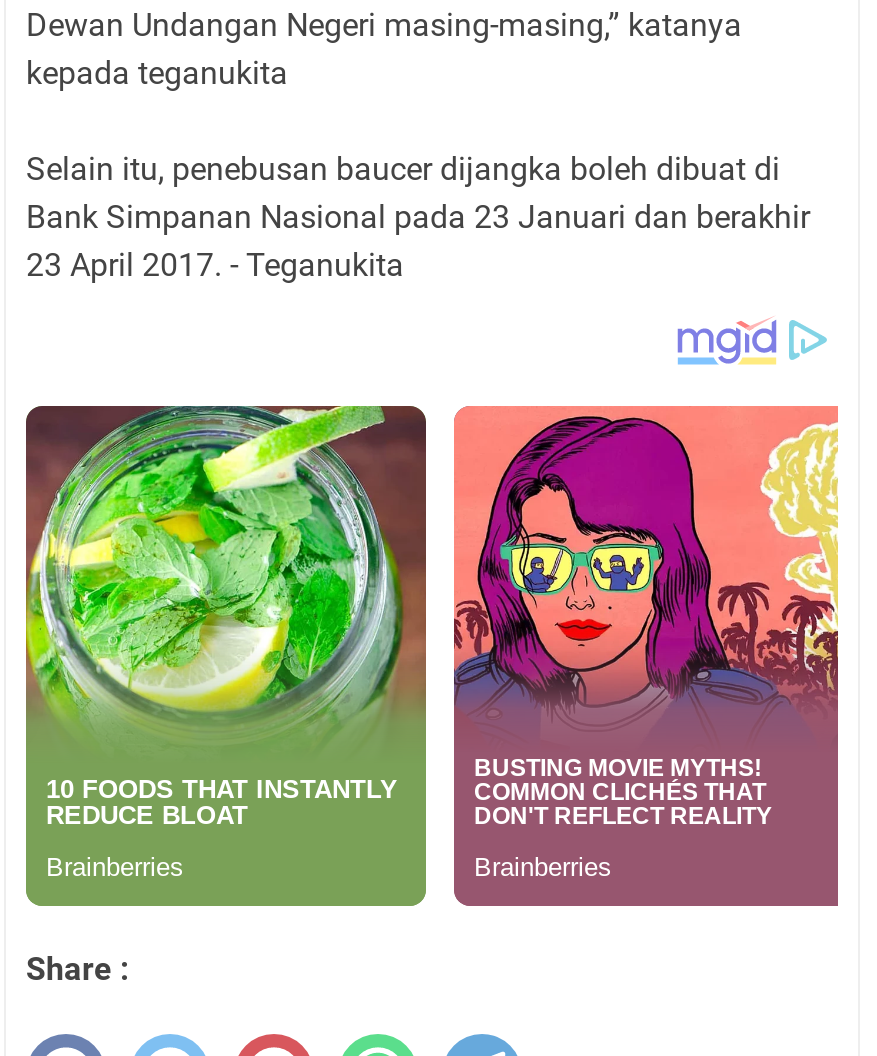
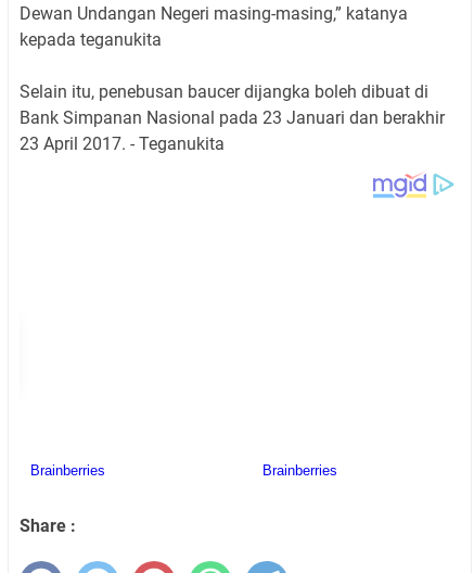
- [image]

- [image]
